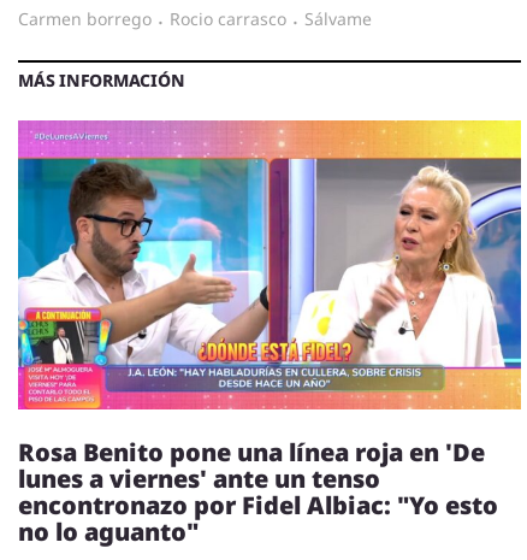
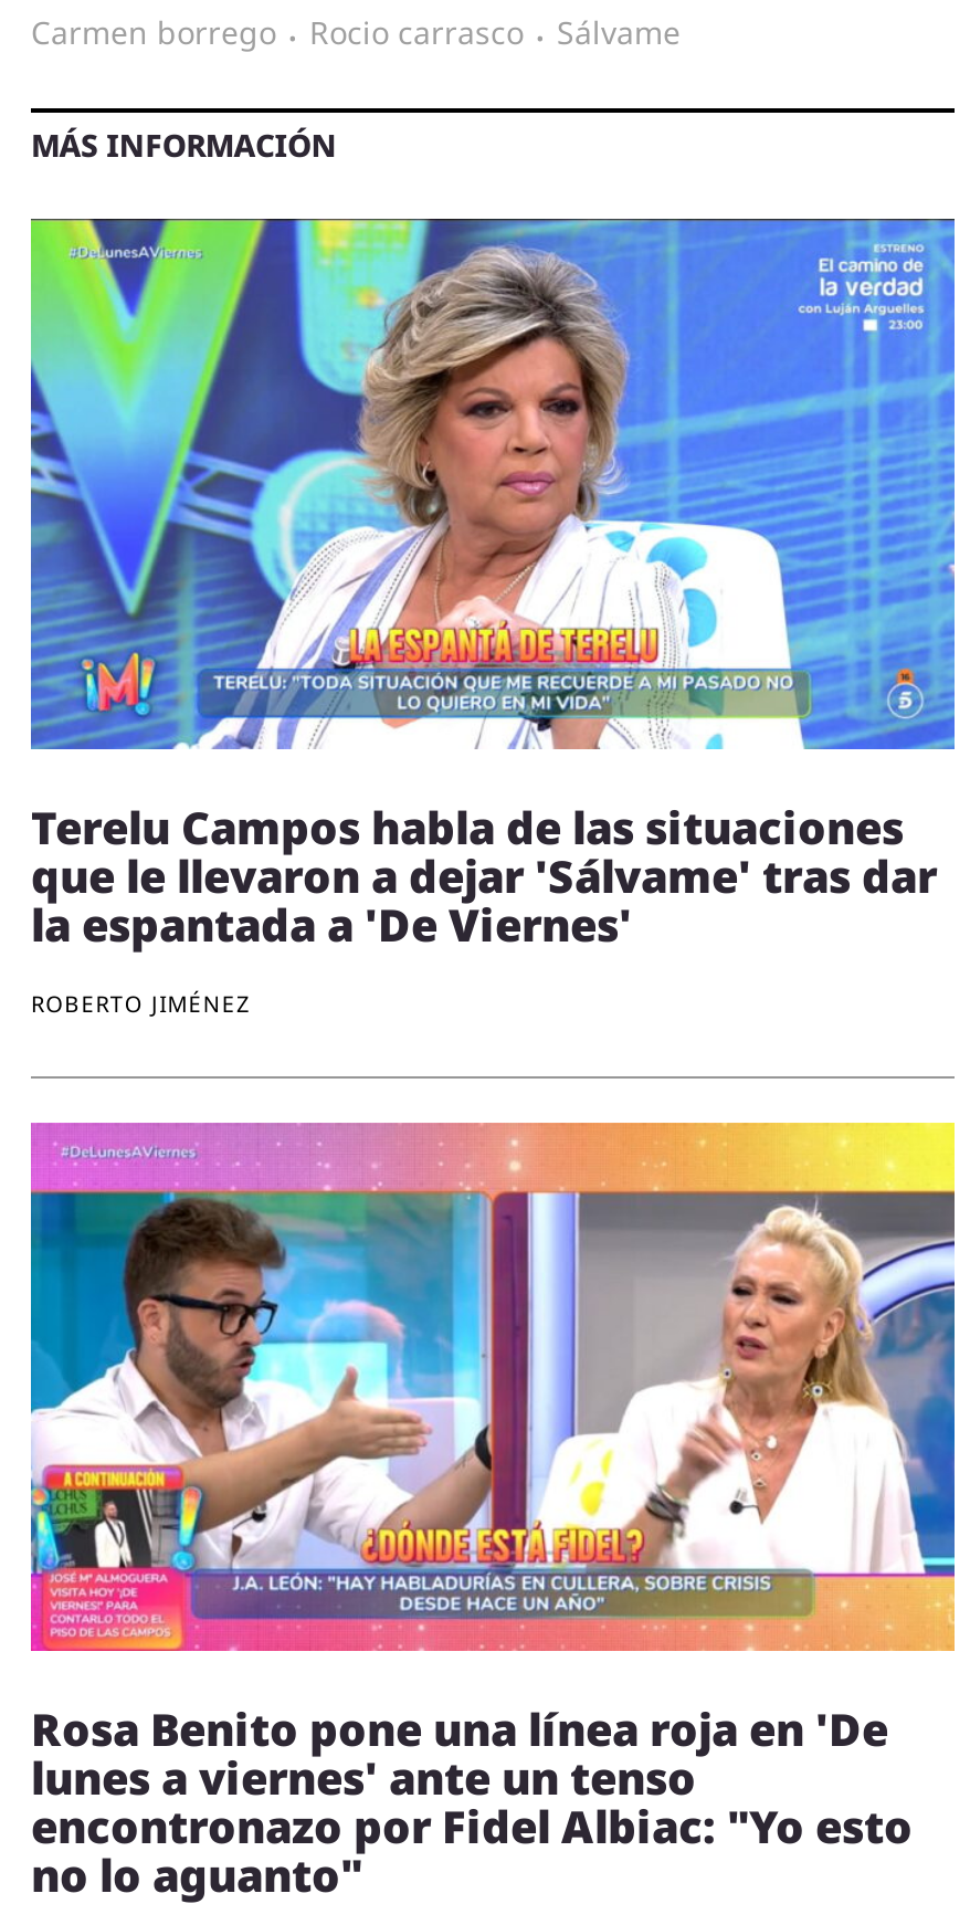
+ [image]
+ Terelu Campos habla de las situaciones
+ que le llevaron a dejar 'Sálvame' tras dar
+ la espantada a 'De Viernes'
+ ROBERTO JIMÉNEZ
